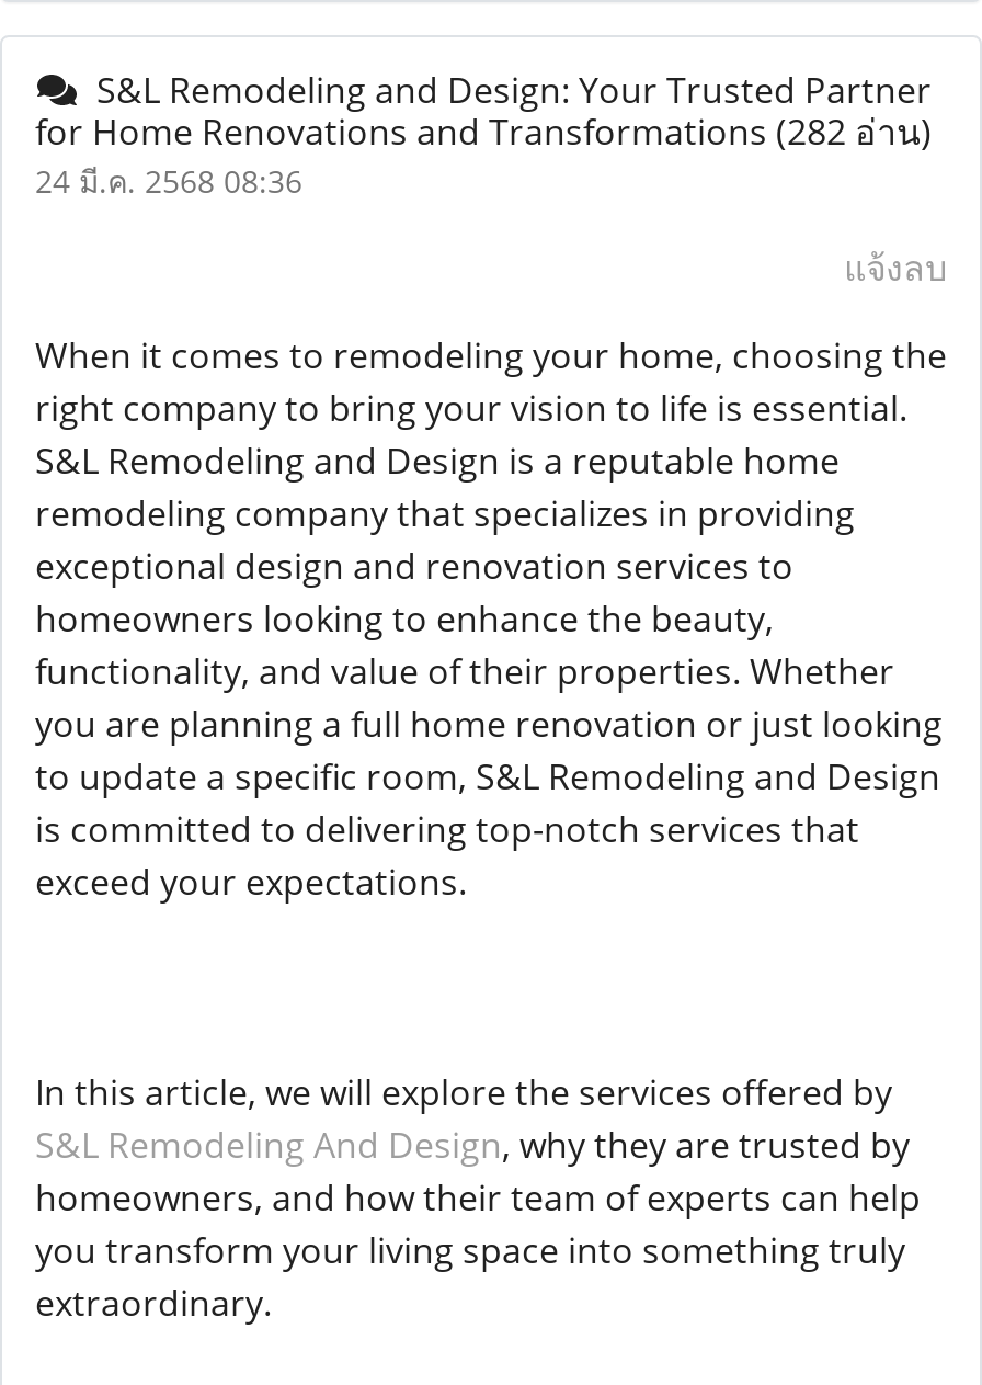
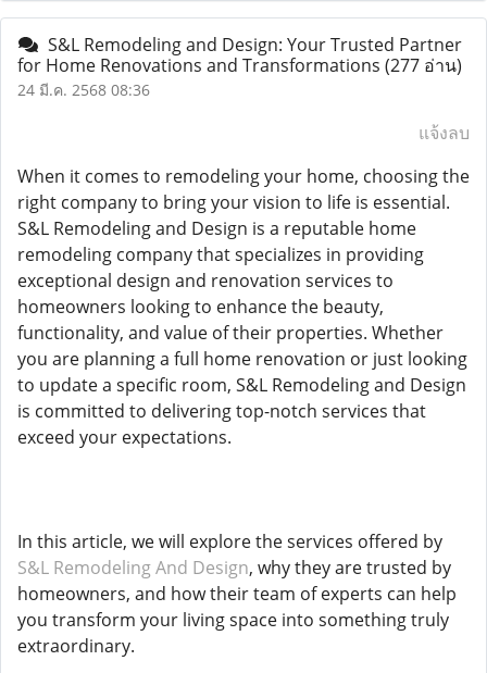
- for Home Renovations and Transformations (282 อ่าน)
+ for Home Renovations and Transformations (277 อ่าน)
